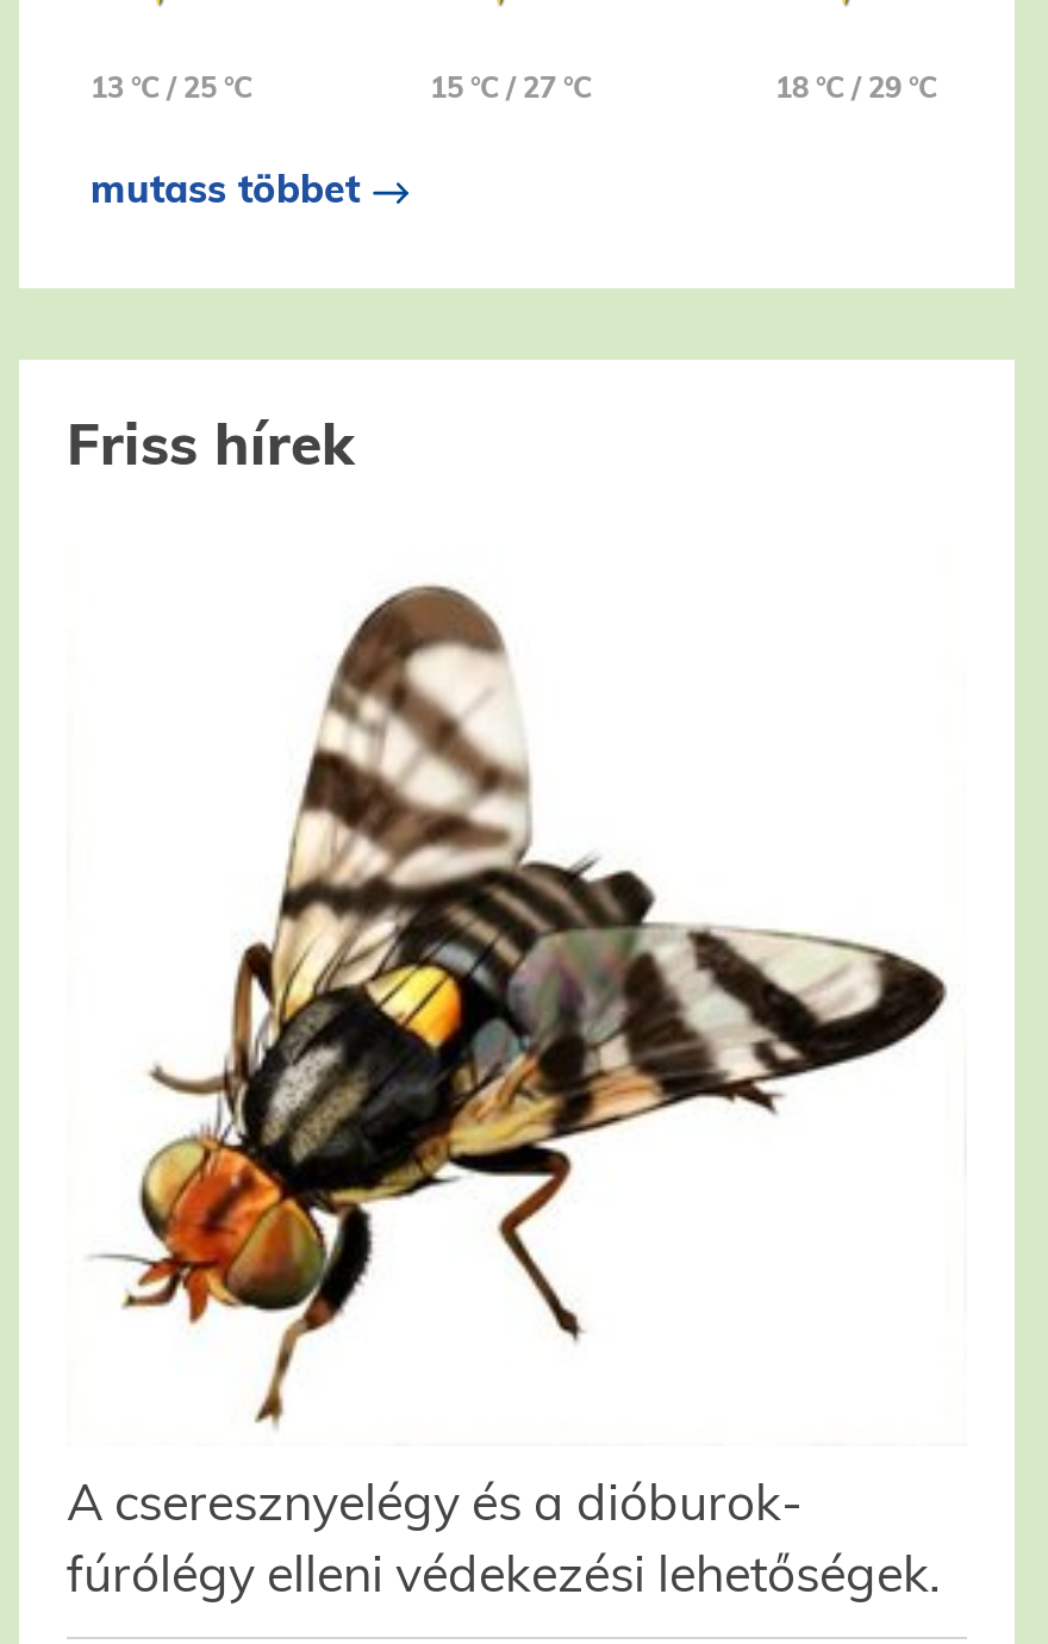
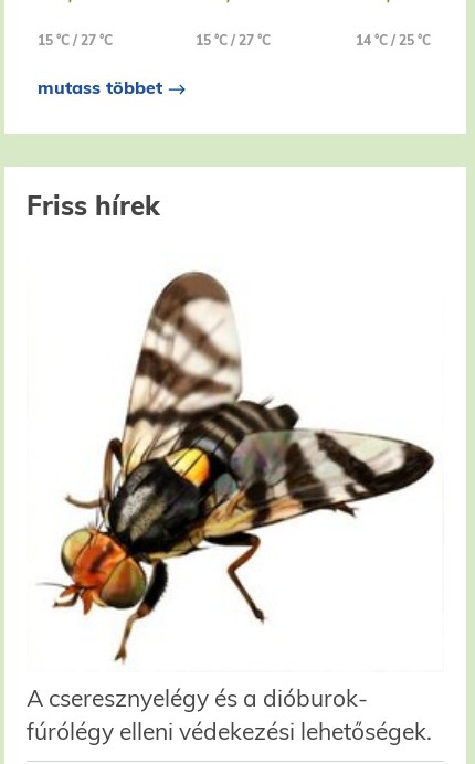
- 13 °C / 25 °C
+ 15 °C / 27 °C

- 18 °C / 29 °C
+ 14 °C / 25 °C
